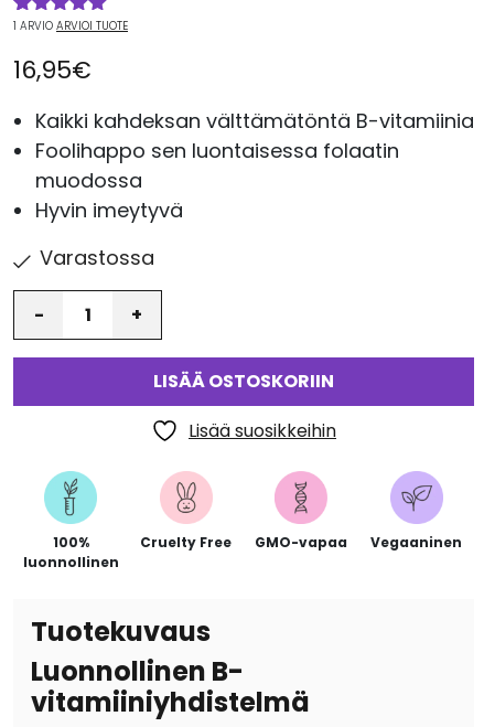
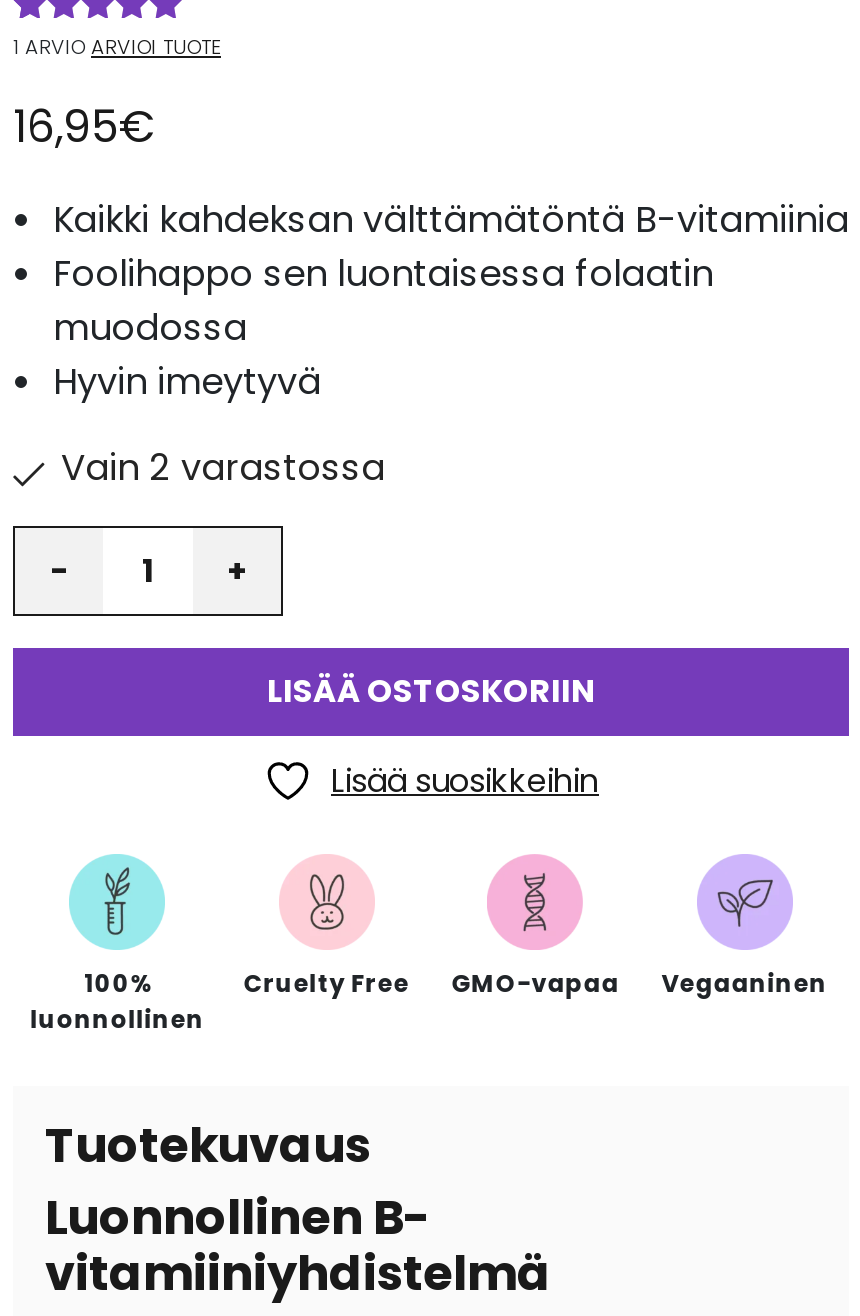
- Varastossa
+ Vain 2 varastossa
